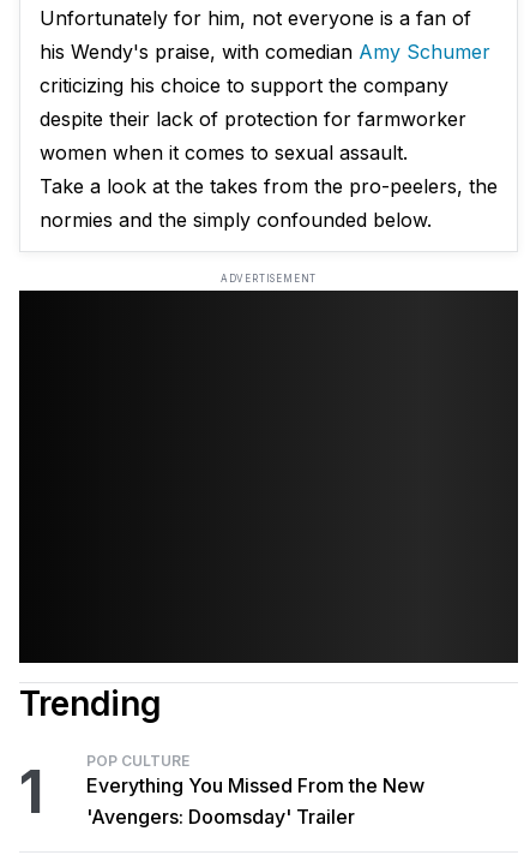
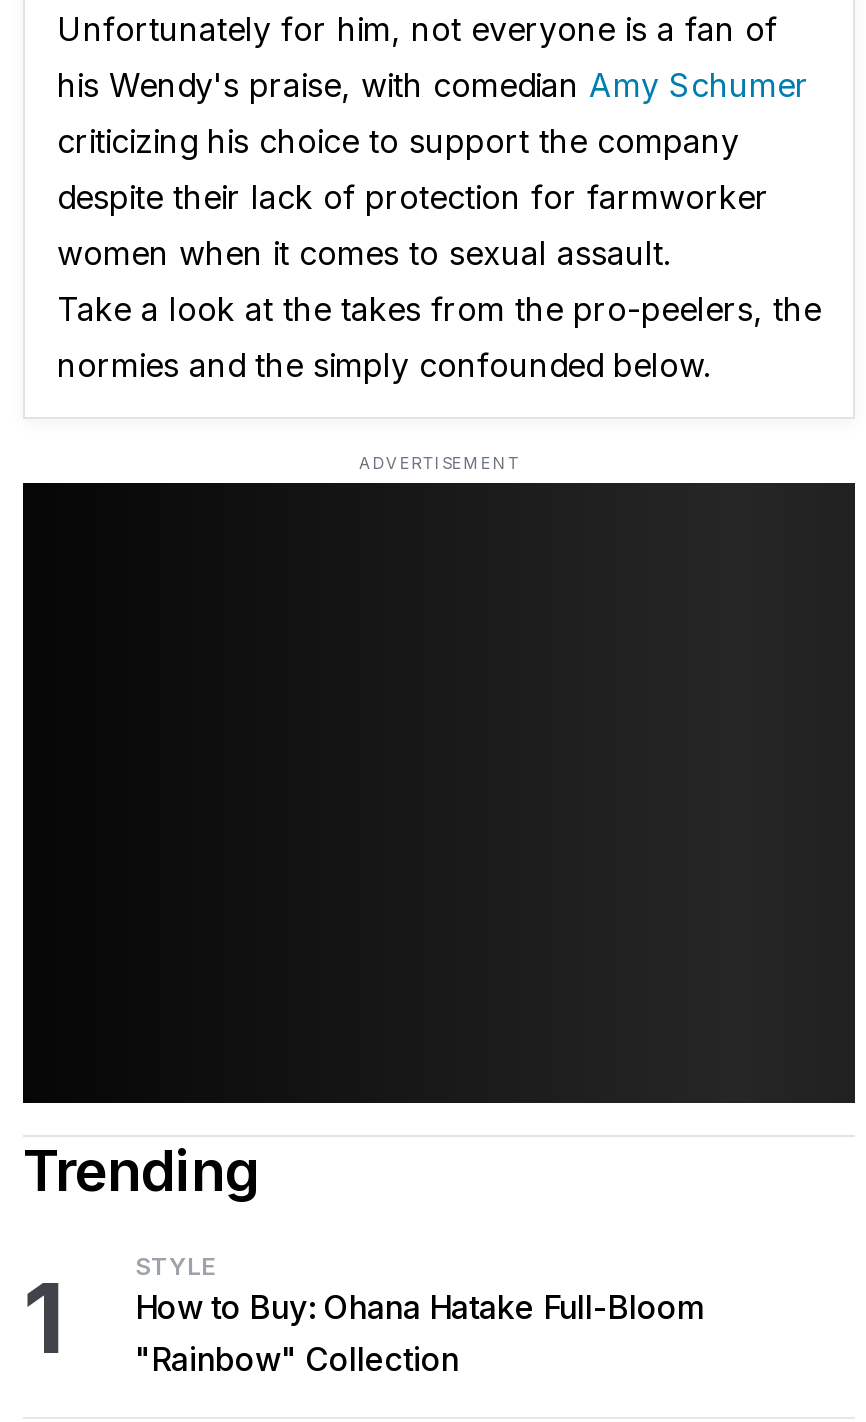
- POP CULTURE
- Everything You Missed From the New
- 'Avengers: Doomsday' Trailer
+ STYLE
+ How to Buy: Ohana Hatake Full-Bloom
+ "Rainbow" Collection
